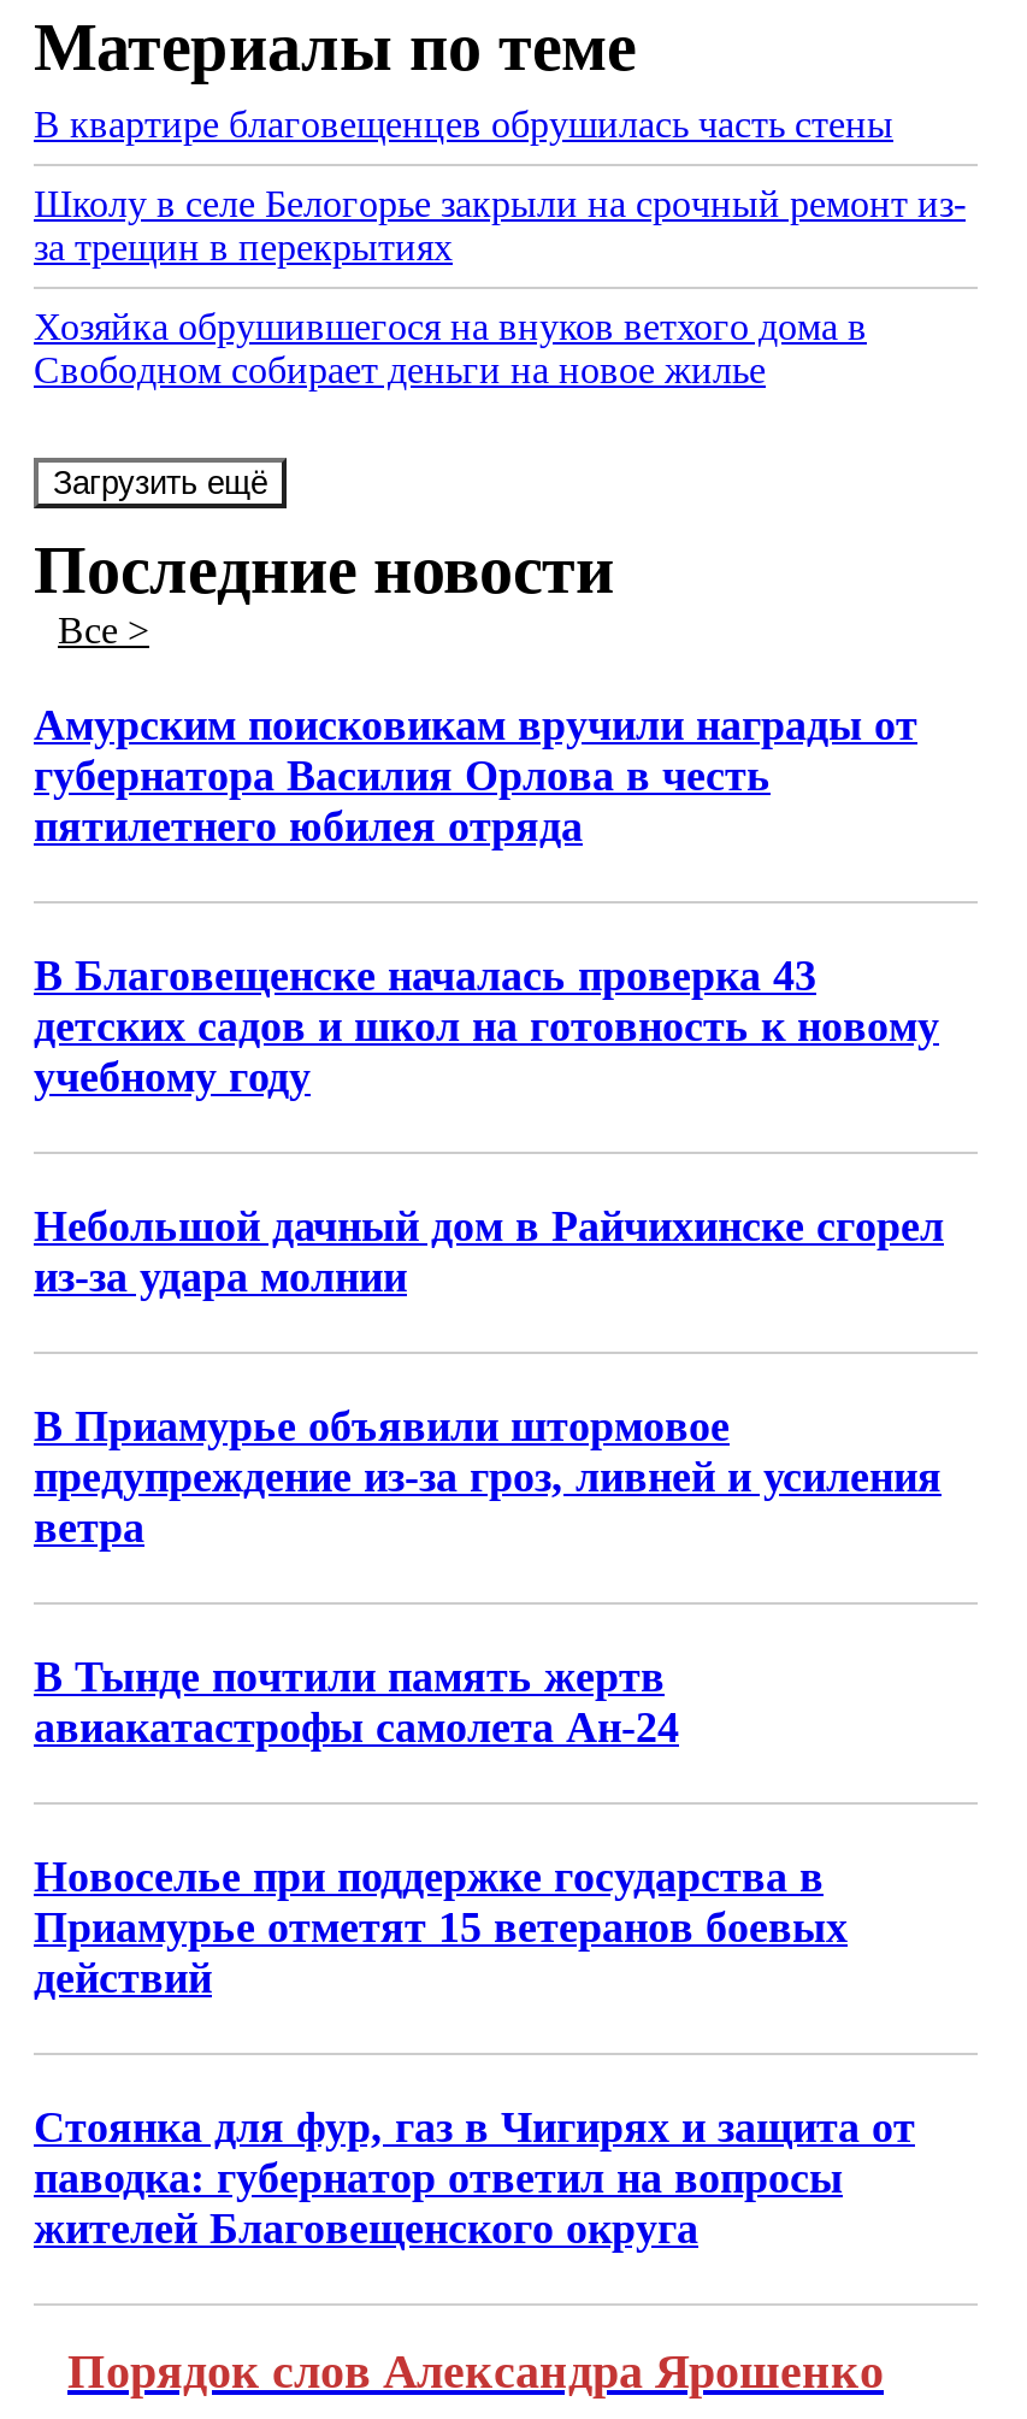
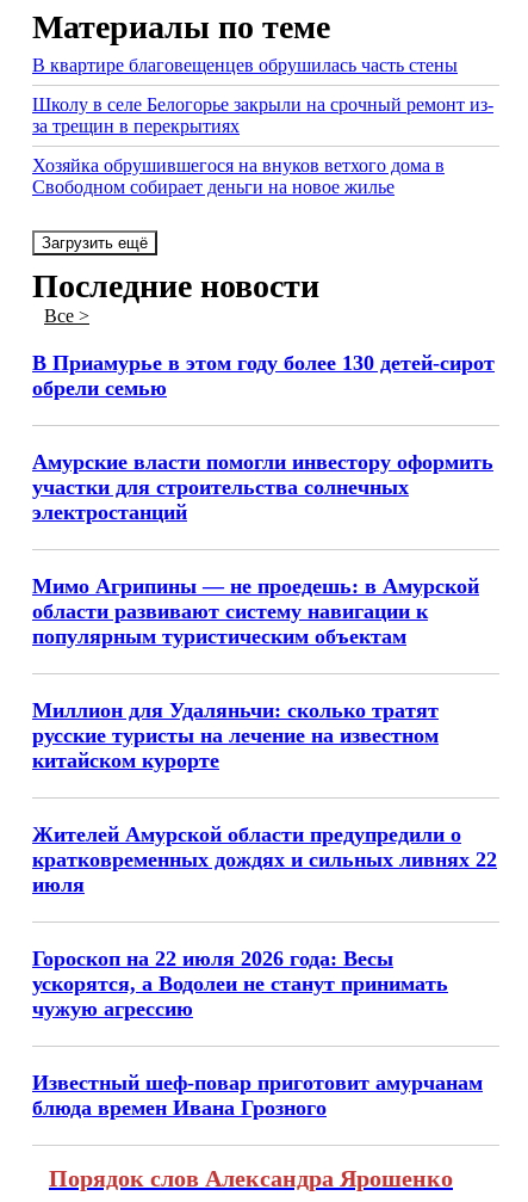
- Амурским поисковикам вручили награды от
- губернатора Василия Орлова в честь
- пятилетнего юбилея отряда
+ В Приамурье в этом году более 130 детей-сирот
+ обрели семью

- В Благовещенске началась проверка 43
- детских садов и школ на готовность к новому
- учебному году
+ Амурские власти помогли инвестору оформить
+ участки для строительства солнечных
+ электростанций

- Небольшой дачный дом в Райчихинске сгорел
- из-за удара молнии
+ Мимо Агрипины — не проедешь: в Амурской
+ области развивают систему навигации к
+ популярным туристическим объектам

- В Приамурье объявили штормовое
- предупреждение из-за гроз, ливней и усиления
- ветра
+ Миллион для Удаляньчи: сколько тратят
+ русские туристы на лечение на известном
+ китайском курорте

- В Тынде почтили память жертв
- авиакатастрофы самолета Ан-24
+ Жителей Амурской области предупредили о
+ кратковременных дождях и сильных ливнях 22
+ июля

- Новоселье при поддержке государства в
- Приамурье отметят 15 ветеранов боевых
- действий
+ Гороскоп на 22 июля 2026 года: Весы
+ ускорятся, а Водолеи не станут принимать
+ чужую агрессию

- Стоянка для фур, газ в Чигирях и защита от
- паводка: губернатор ответил на вопросы
- жителей Благовещенского округа
+ Известный шеф-повар приготовит амурчанам
+ блюда времен Ивана Грозного
